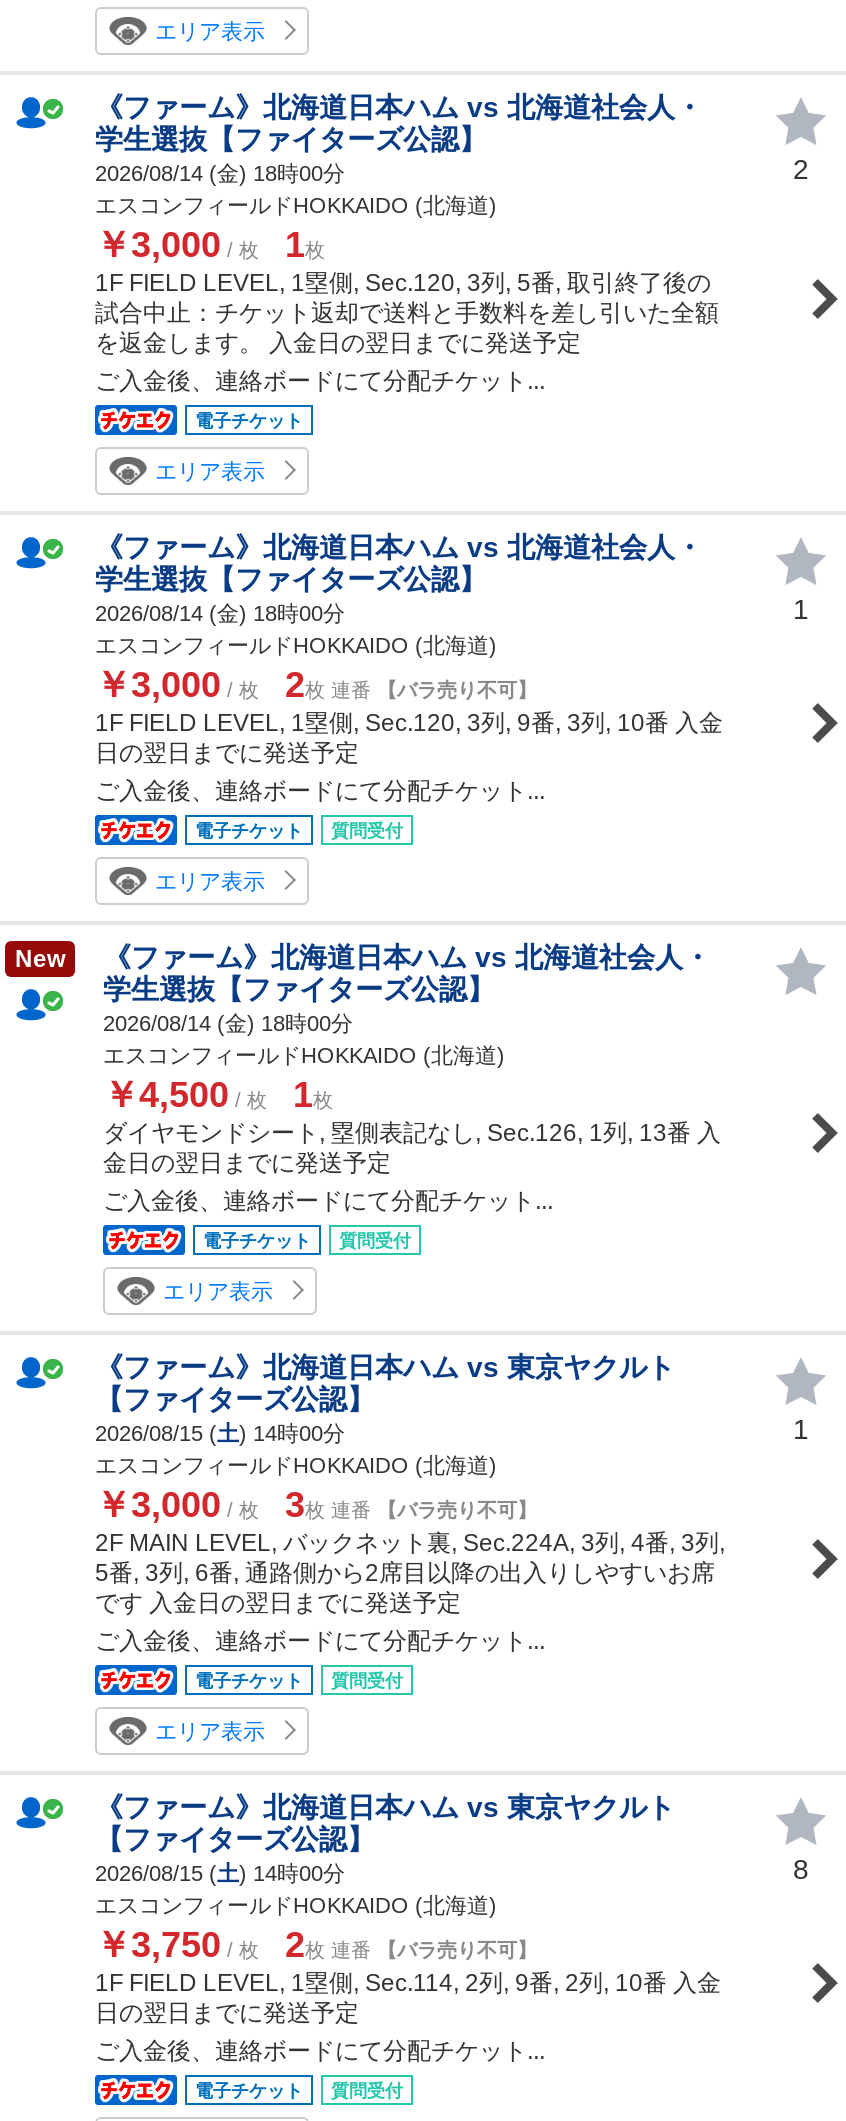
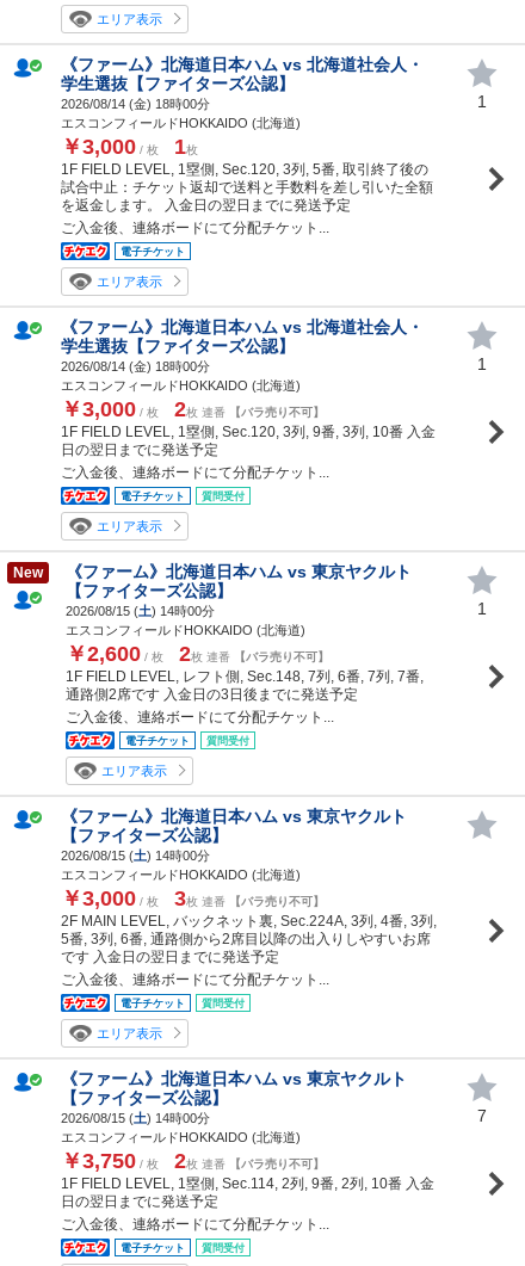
- 2
+ 1

- 《ファーム》北海道日本ハム vs 北海道社会人・
- 学生選抜【ファイターズ公認】
- 2026/08/14 (金) 18時00分
+ 《ファーム》北海道日本ハム vs 東京ヤクルト
+ 【ファイターズ公認】
+ 2026/08/15 (土) 14時00分

+ 1

- ￥4,500 / 枚1枚
- ダイヤモンドシート, 塁側表記なし, Sec.126, 1列, 13番 入
- 金日の翌日までに発送予定
+ ￥2,600 / 枚2枚 連番【バラ売り不可】
+ 1F FIELD LEVEL, レフト側, Sec.148, 7列, 6番, 7列, 7番,
+ 通路側2席です 入金日の3日後までに発送予定

- 1

- 8
+ 7
